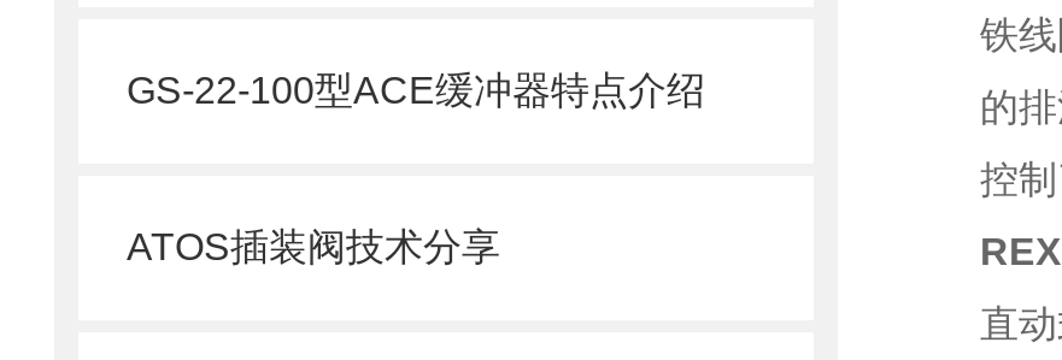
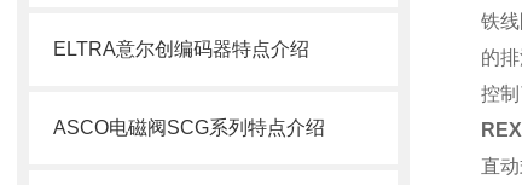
- GS-22-100型ACE缓冲器特点介绍
+ ELTRA意尔创编码器特点介绍

- ATOS插装阀技术分享
+ ASCO电磁阀SCG系列特点介绍
